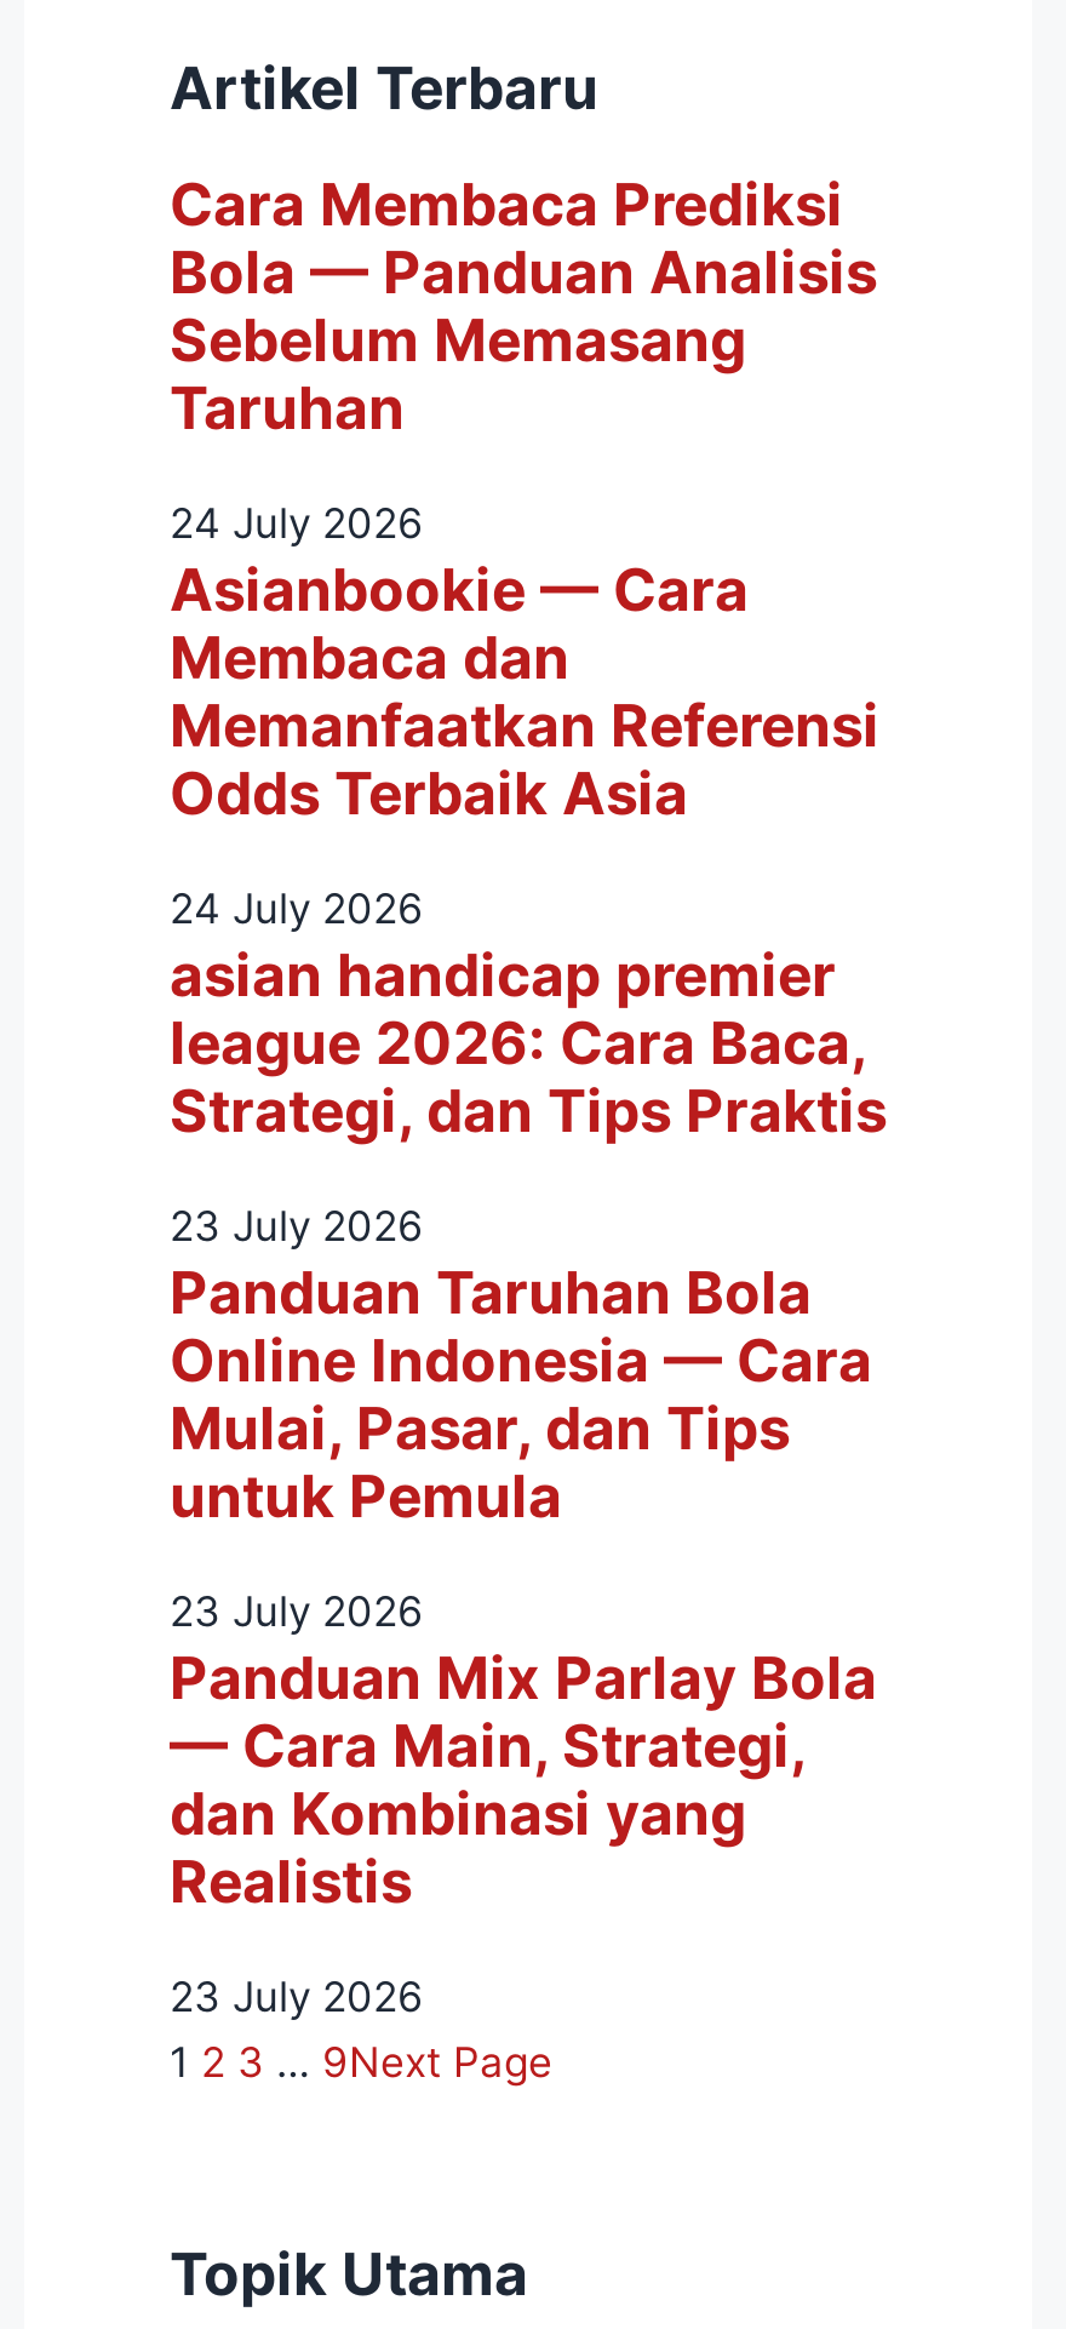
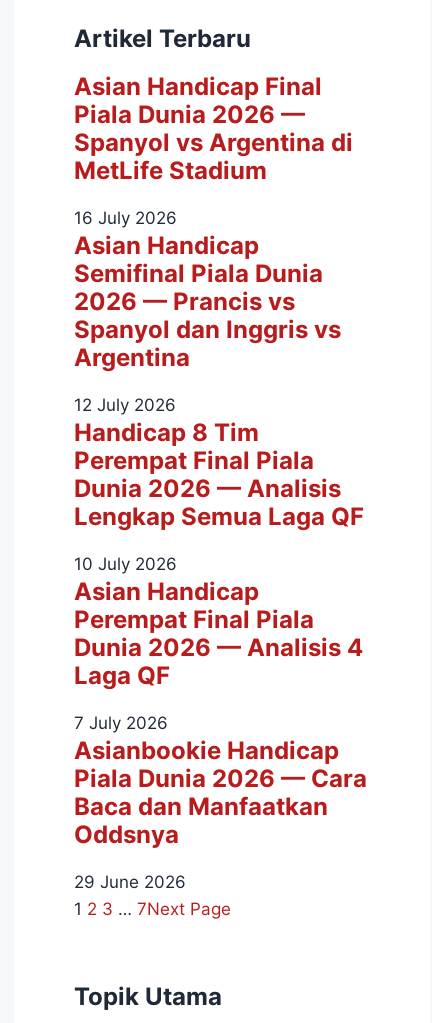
- Cara Membaca Prediksi
- Bola — Panduan Analisis
- Sebelum Memasang
- Taruhan
+ Asian Handicap Final
+ Piala Dunia 2026 —
+ Spanyol vs Argentina di
+ MetLife Stadium

- 24 July 2026
- Asianbookie — Cara
- Membaca dan
- Memanfaatkan Referensi
- Odds Terbaik Asia
+ 16 July 2026
+ Asian Handicap
+ Semifinal Piala Dunia
+ 2026 — Prancis vs
+ Spanyol dan Inggris vs
+ Argentina

- 24 July 2026
- asian handicap premier
- league 2026: Cara Baca,
- Strategi, dan Tips Praktis
+ 12 July 2026
+ Handicap 8 Tim
+ Perempat Final Piala
+ Dunia 2026 — Analisis
+ Lengkap Semua Laga QF

- 23 July 2026
- Panduan Taruhan Bola
- Online Indonesia — Cara
- Mulai, Pasar, dan Tips
- untuk Pemula
+ 10 July 2026
+ Asian Handicap
+ Perempat Final Piala
+ Dunia 2026 — Analisis 4
+ Laga QF

- 23 July 2026
- Panduan Mix Parlay Bola
- — Cara Main, Strategi,
- dan Kombinasi yang
- Realistis
+ 7 July 2026
+ Asianbookie Handicap
+ Piala Dunia 2026 — Cara
+ Baca dan Manfaatkan
+ Oddsnya

- 23 July 2026
- 1 2 3 … 9Next Page
+ 29 June 2026
+ 1 2 3 … 7Next Page
